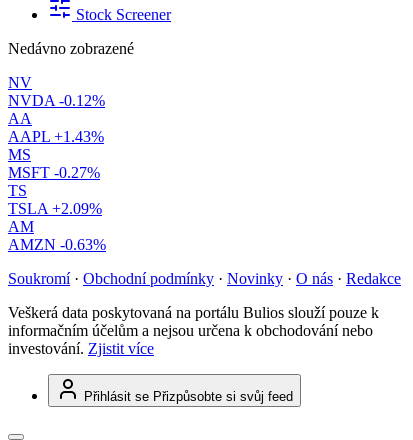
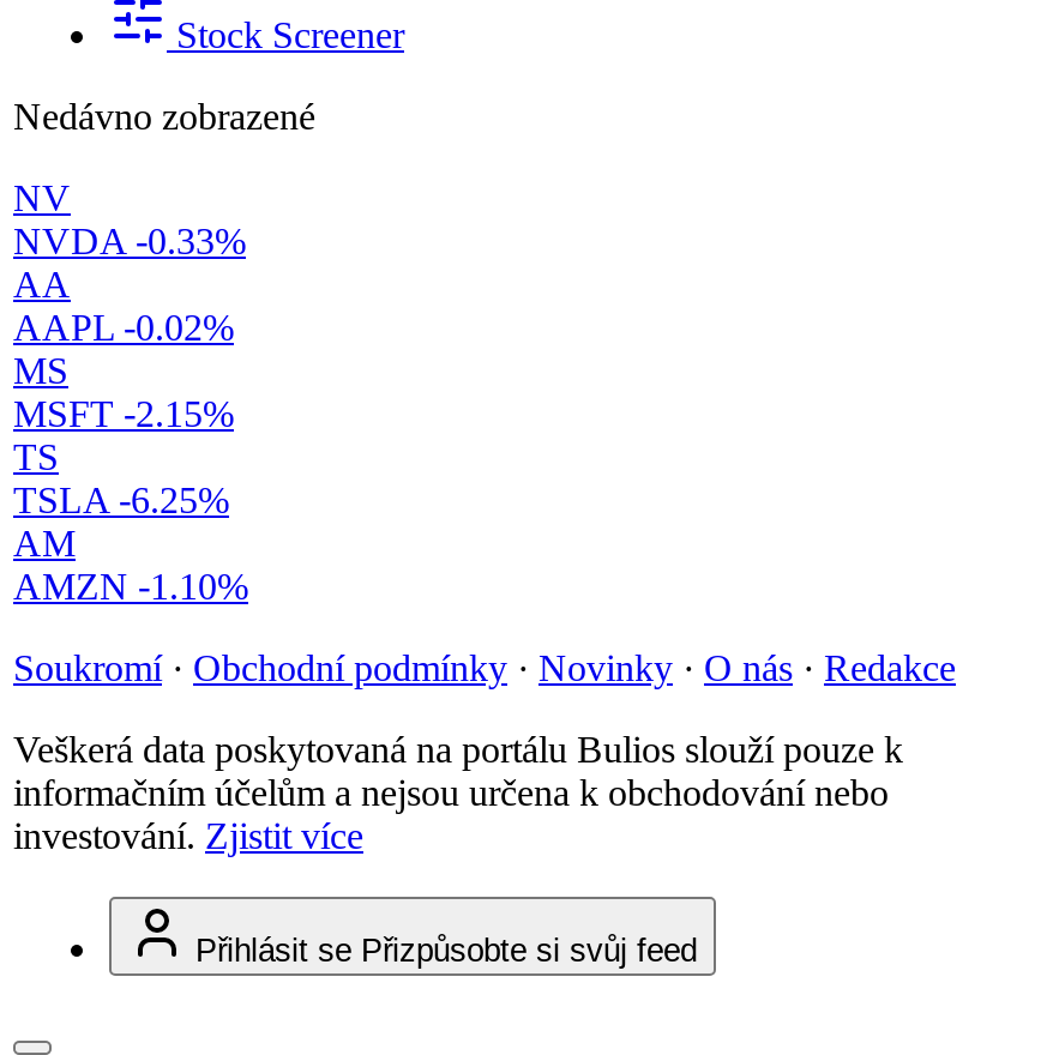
- NVDA -0.12%
+ NVDA -0.33%

- AAPL +1.43%
+ AAPL -0.02%

- MSFT -0.27%
+ MSFT -2.15%

- TSLA +2.09%
+ TSLA -6.25%

- AMZN -0.63%
+ AMZN -1.10%
